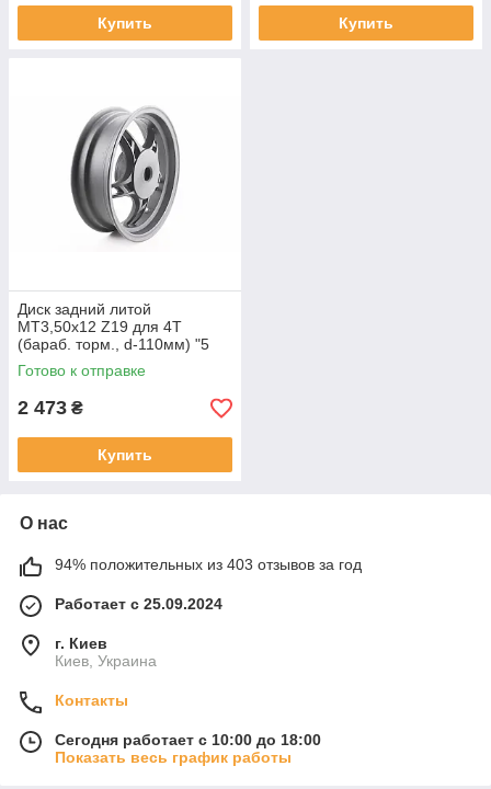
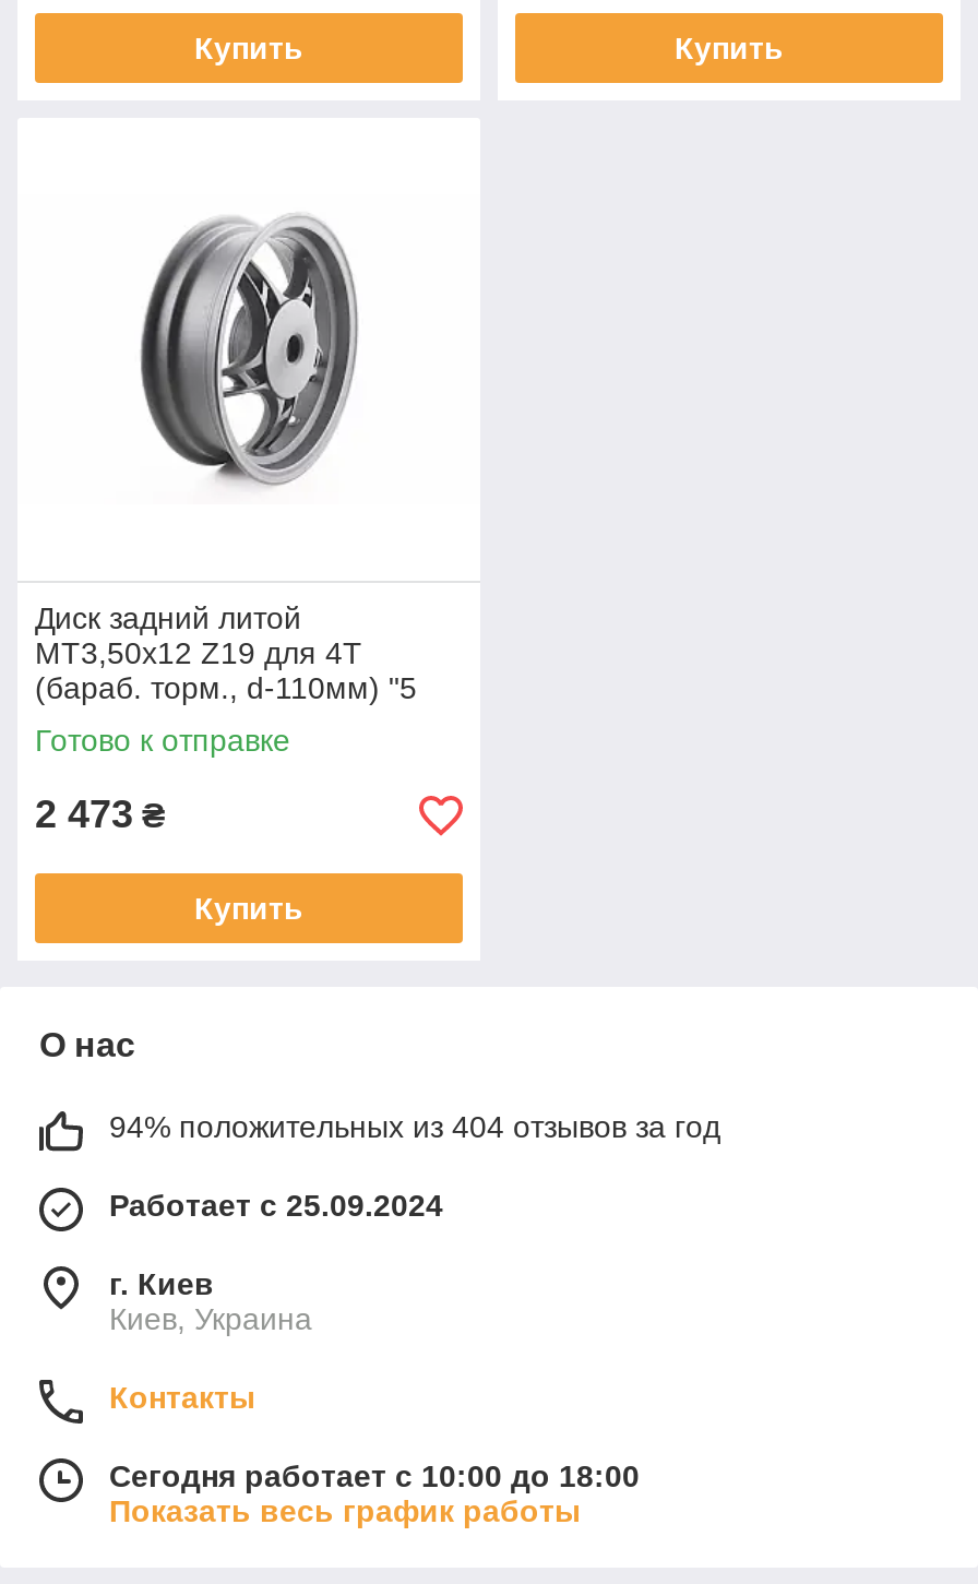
- 94% положительных из 403 отзывов за год
+ 94% положительных из 404 отзывов за год
